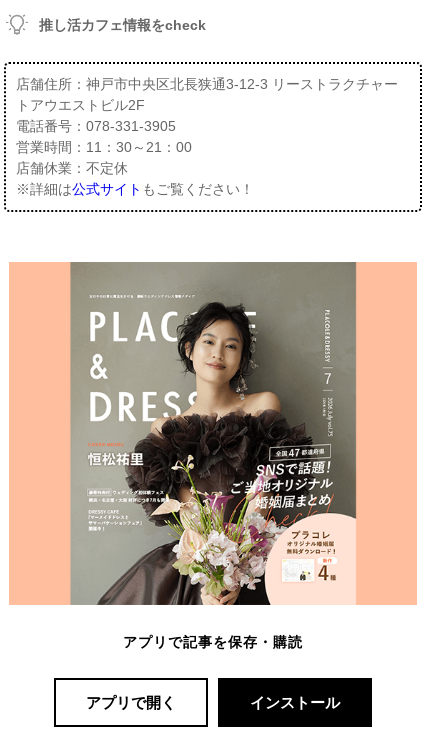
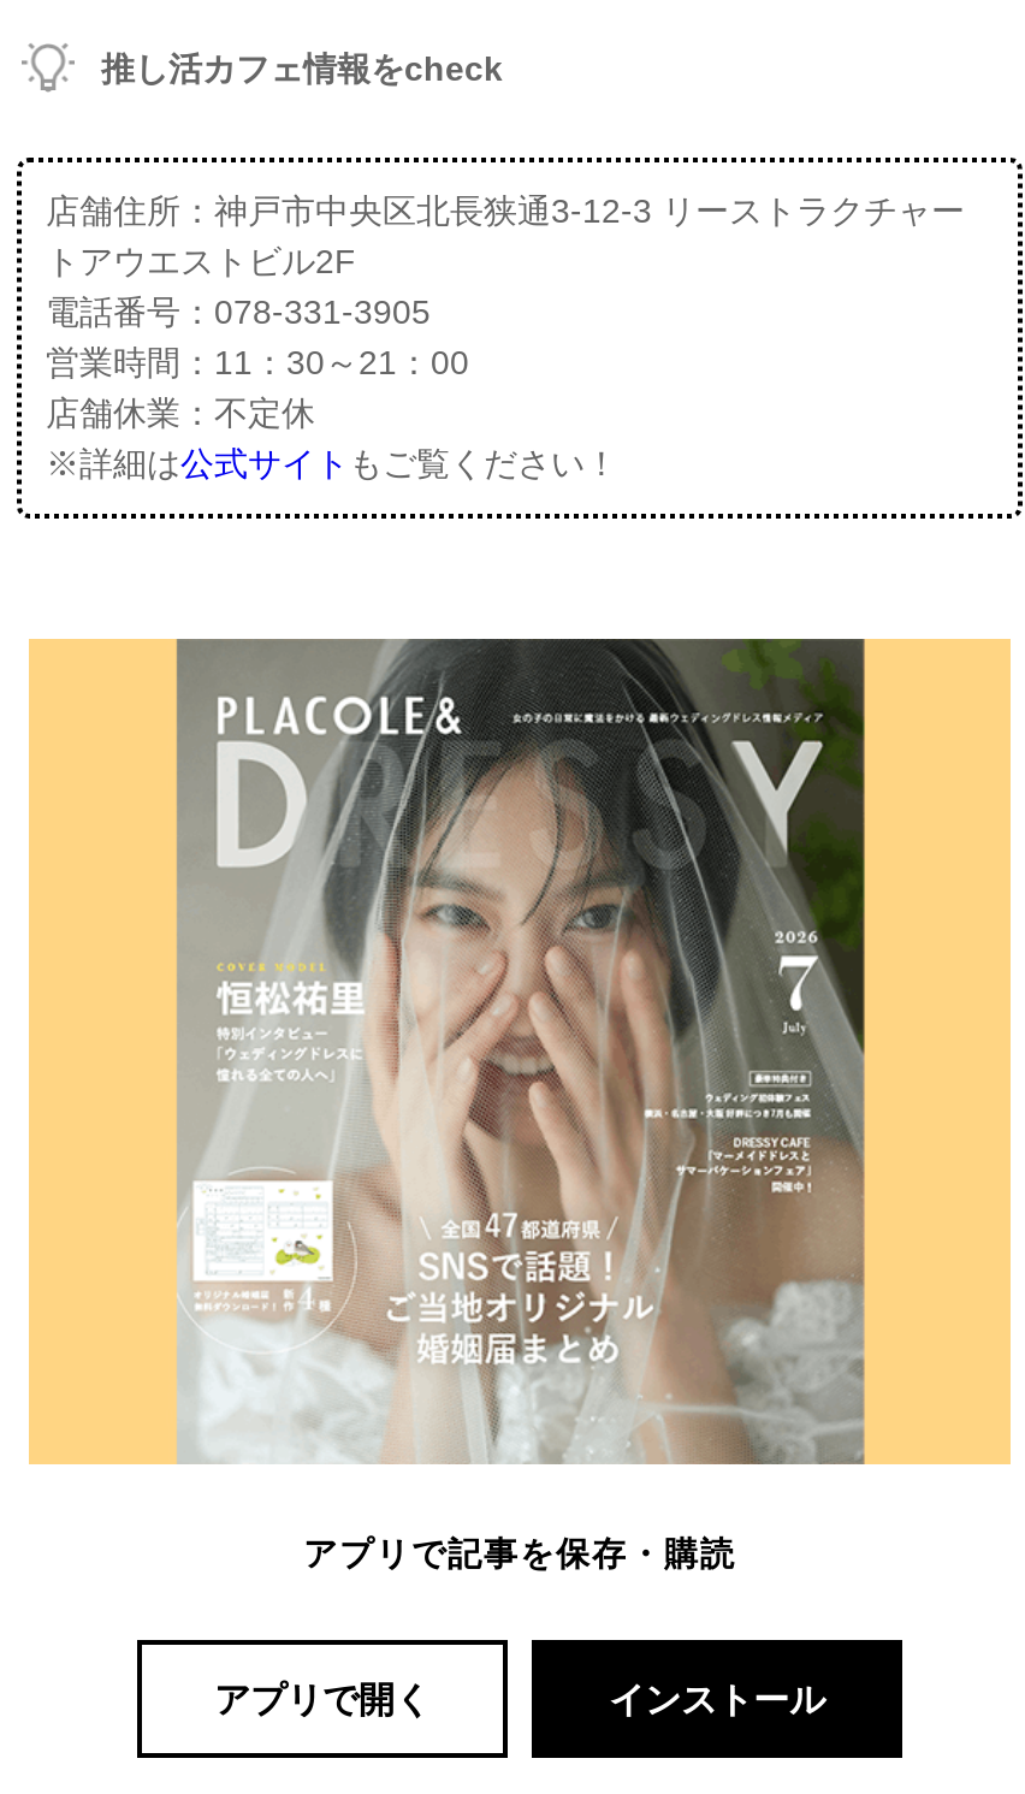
- [image]
+ [image]
